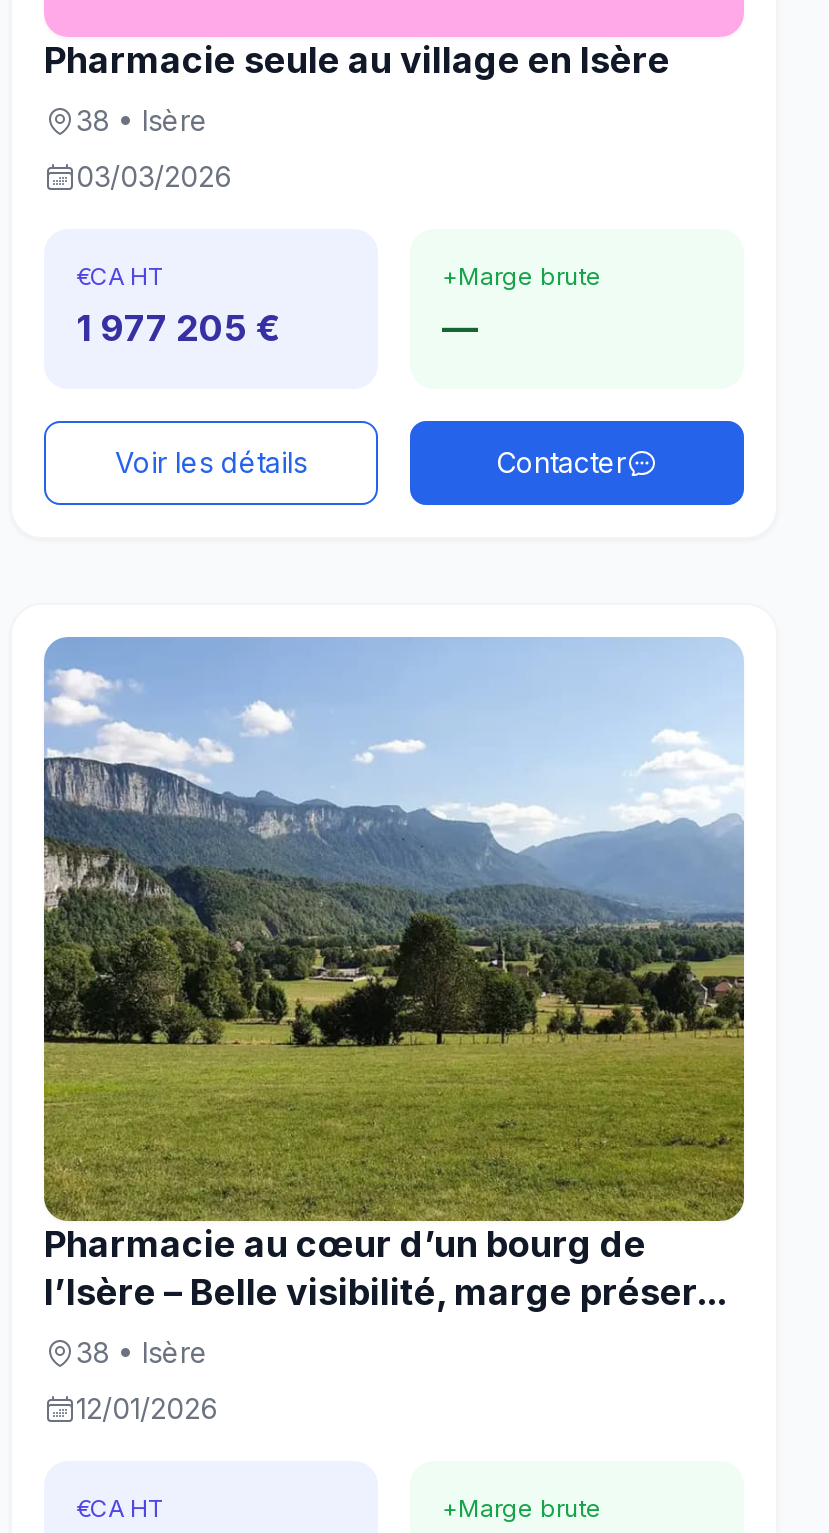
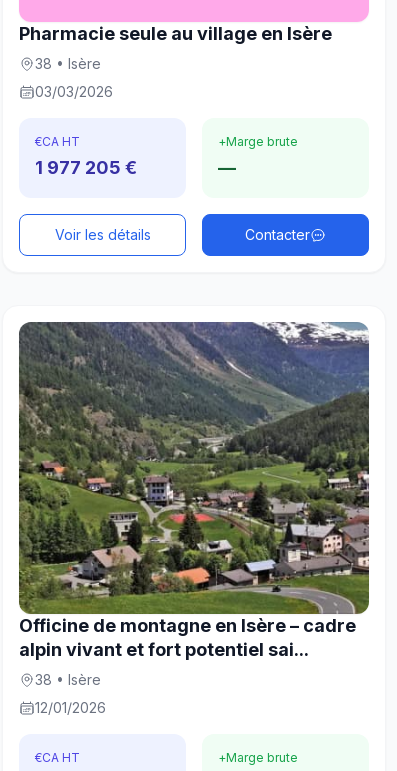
- [image]
- Pharmacie au cœur d’un bourg de
- l’Isère – Belle visibilité, marge préser...
+ [image]
+ Officine de montagne en Isère – cadre
+ alpin vivant et fort potentiel sai...
